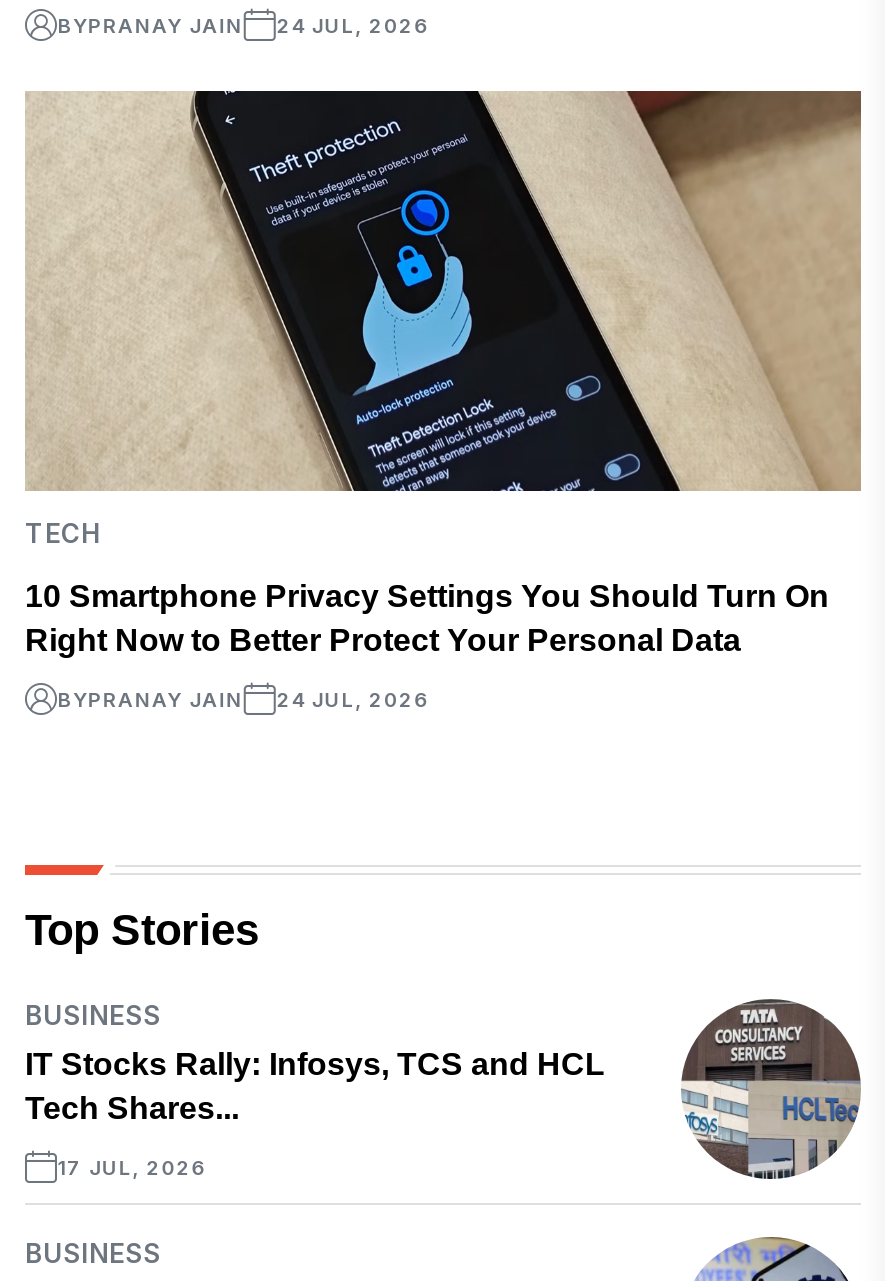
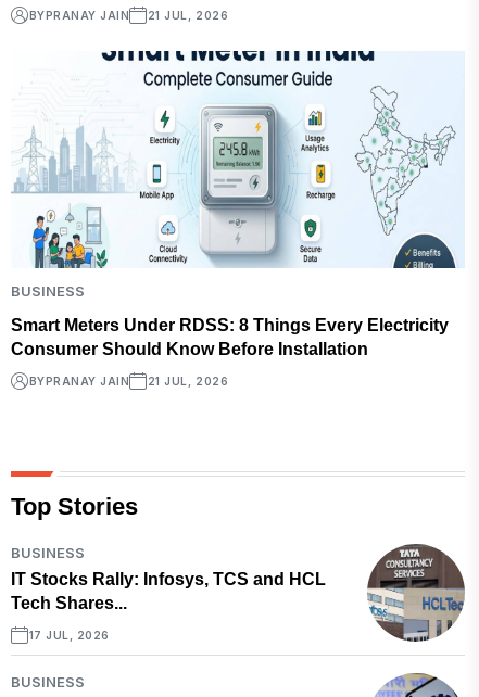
- BYPRANAY JAIN 24 JUL, 2026
+ BYPRANAY JAIN 21 JUL, 2026

- [image]
- TECH
+ [image]
+ BUSINESS

- 10 Smartphone Privacy Settings You Should Turn On
- Right Now to Better Protect Your Personal Data
+ Smart Meters Under RDSS: 8 Things Every Electricity
+ Consumer Should Know Before Installation

- BYPRANAY JAIN 24 JUL, 2026
+ BYPRANAY JAIN 21 JUL, 2026
